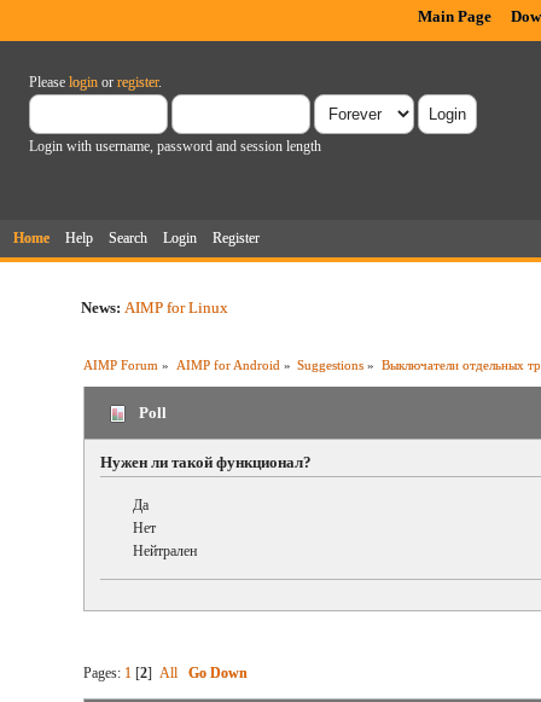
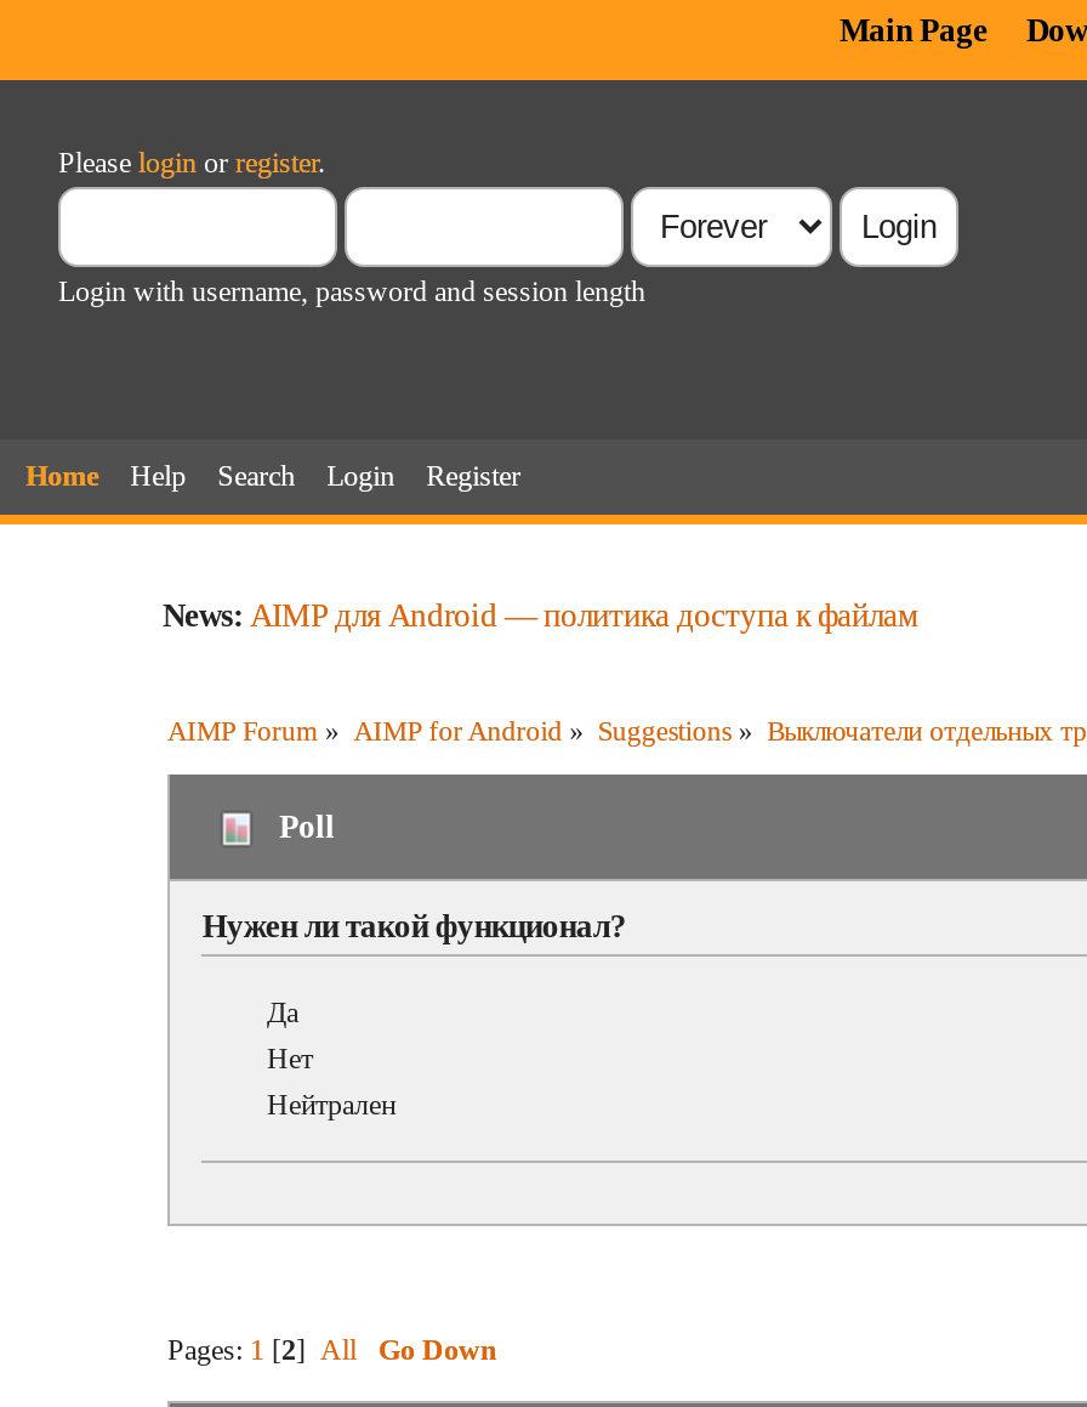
- News: AIMP for Linux
+ News: AIMP для Android — политика доступа к файлам
